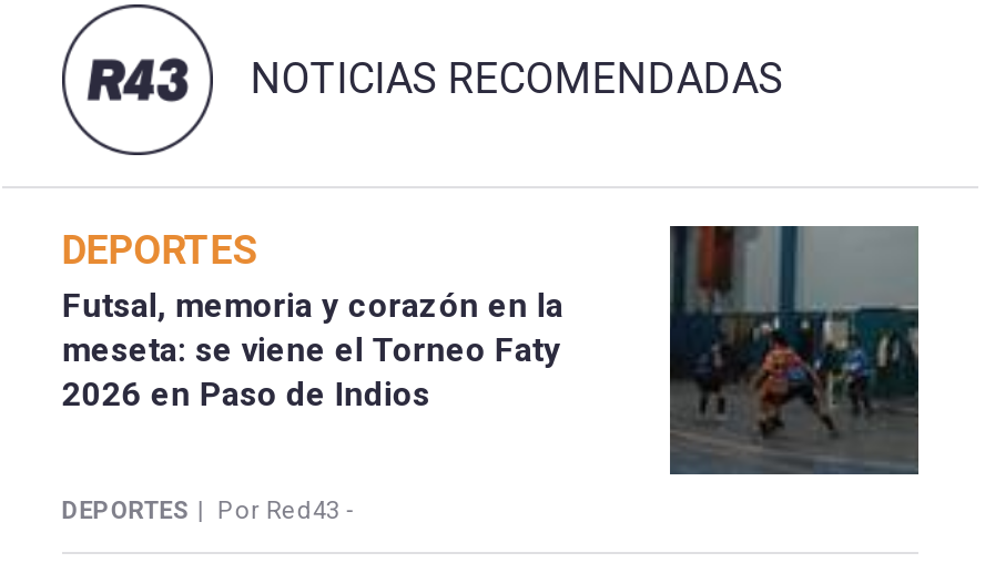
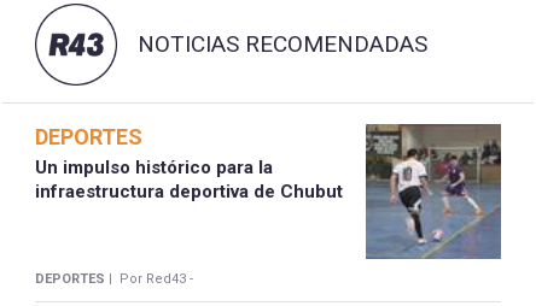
- [image]
+ [image]

- Futsal, memoria y corazón en la
- meseta: se viene el Torneo Faty
- 2026 en Paso de Indios
+ Un impulso histórico para la
+ infraestructura deportiva de Chubut
